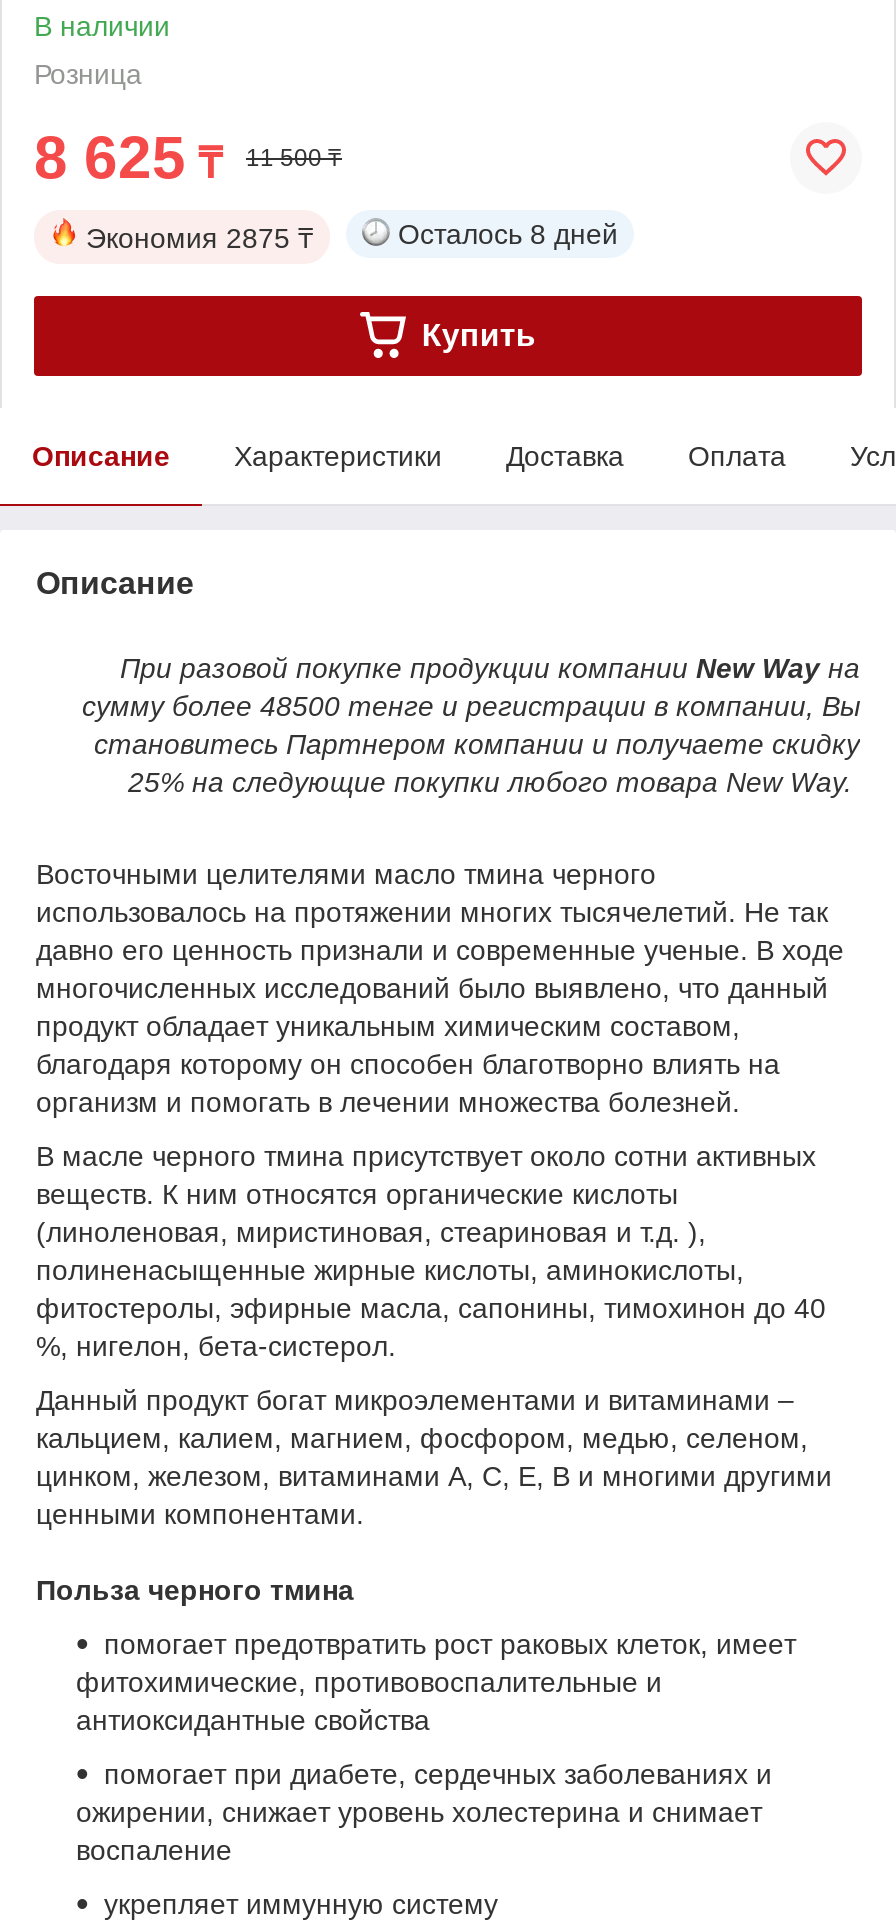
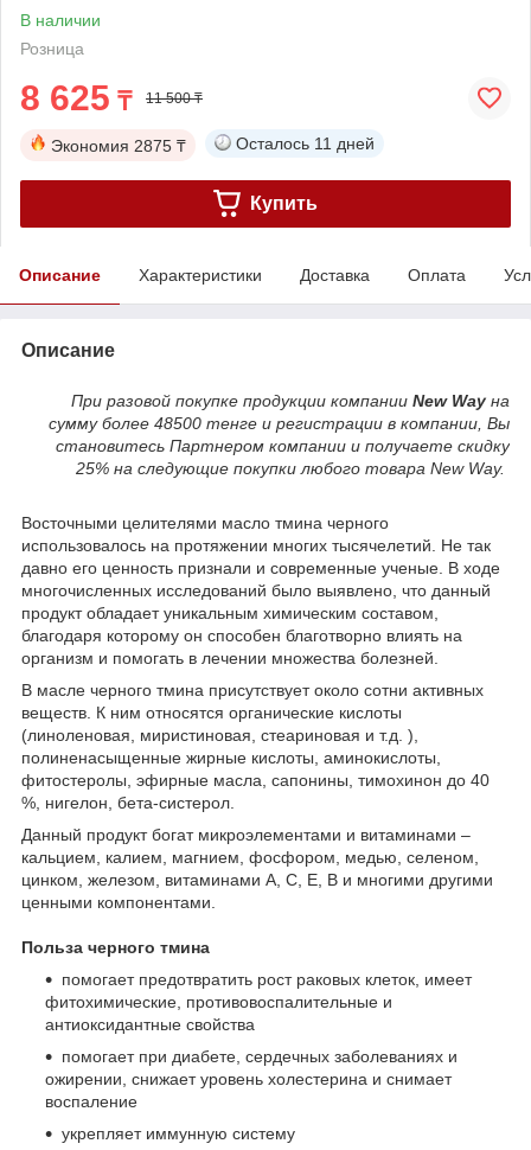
- Осталось 8 дней
+ Осталось 11 дней
